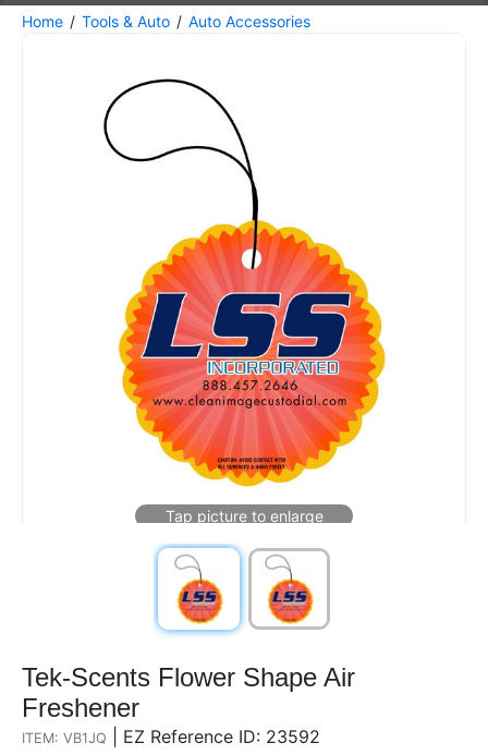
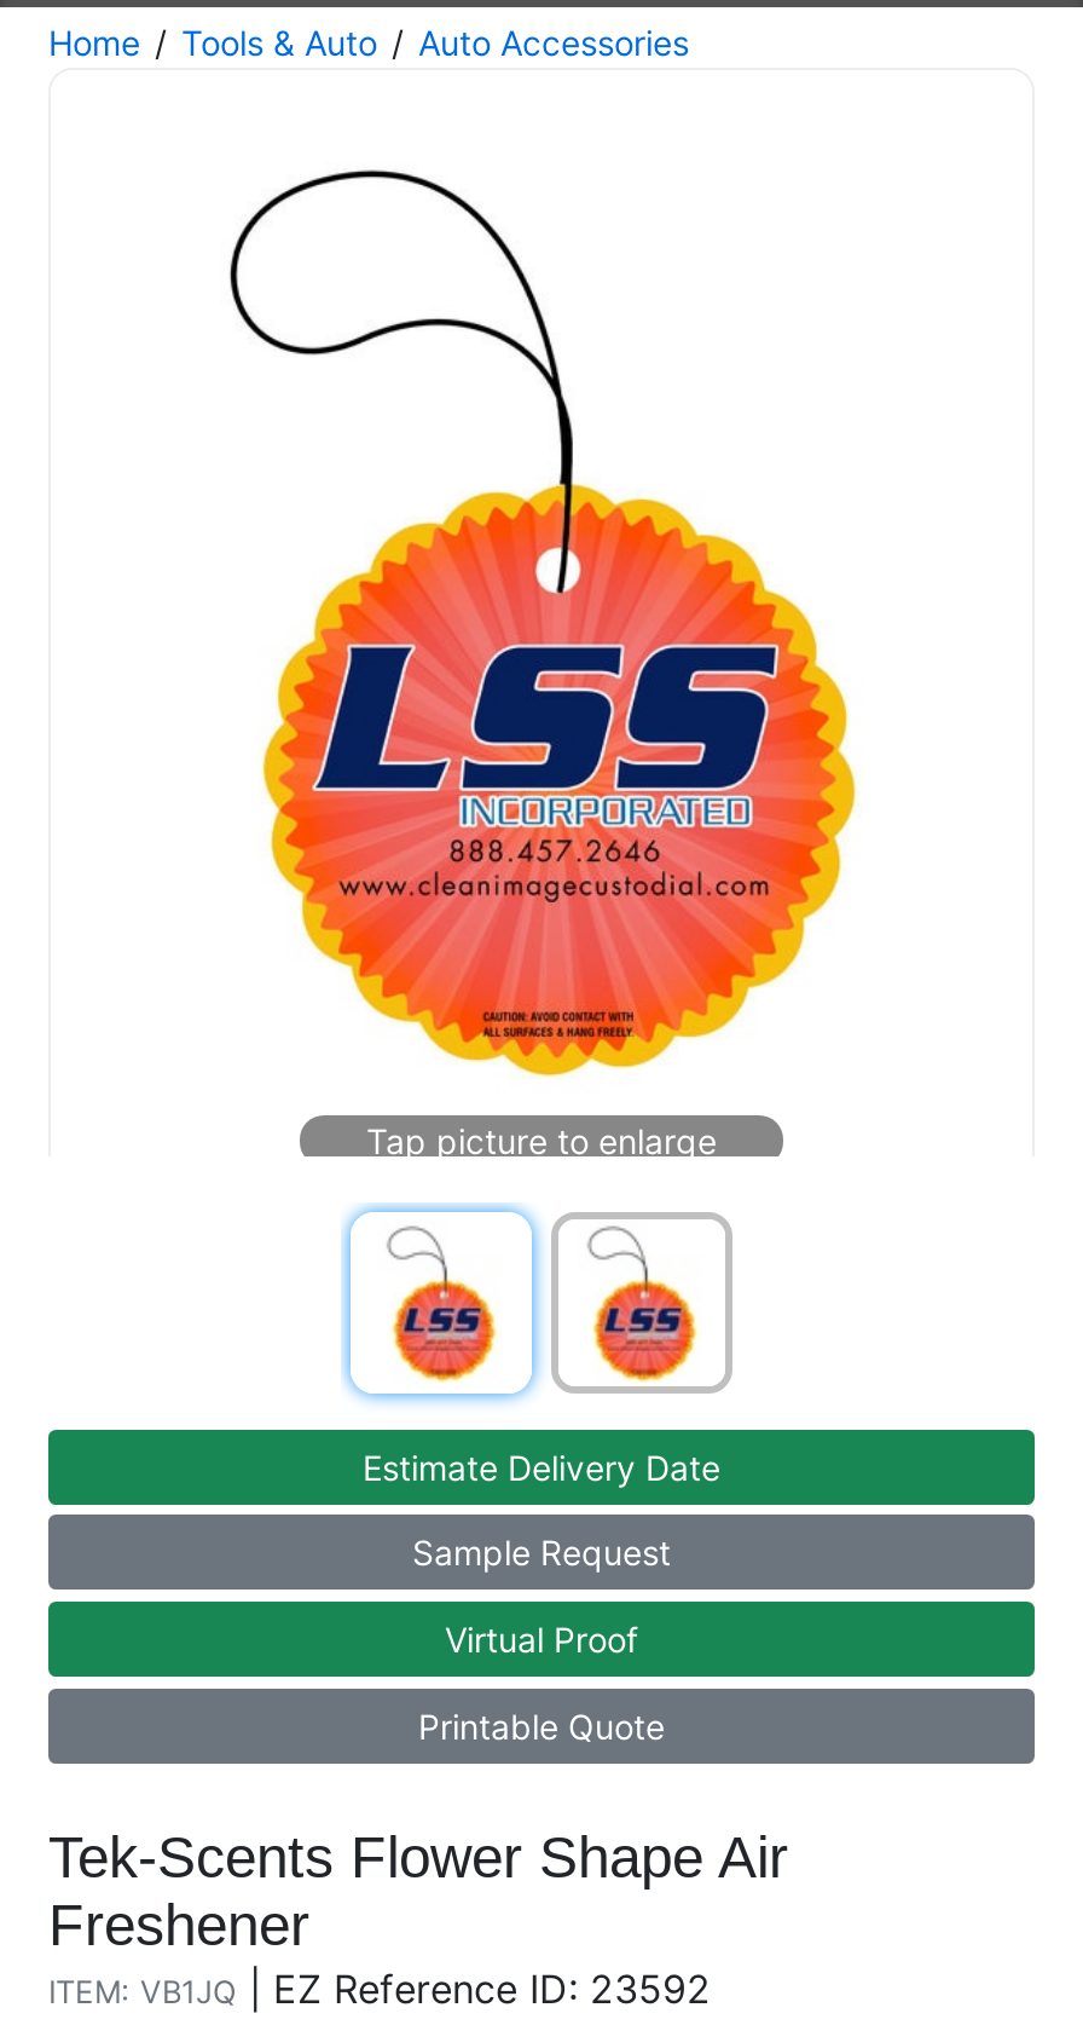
+ [image]
+ Estimate Delivery Date
+ Sample Request
+ Virtual Proof
+ Printable Quote
